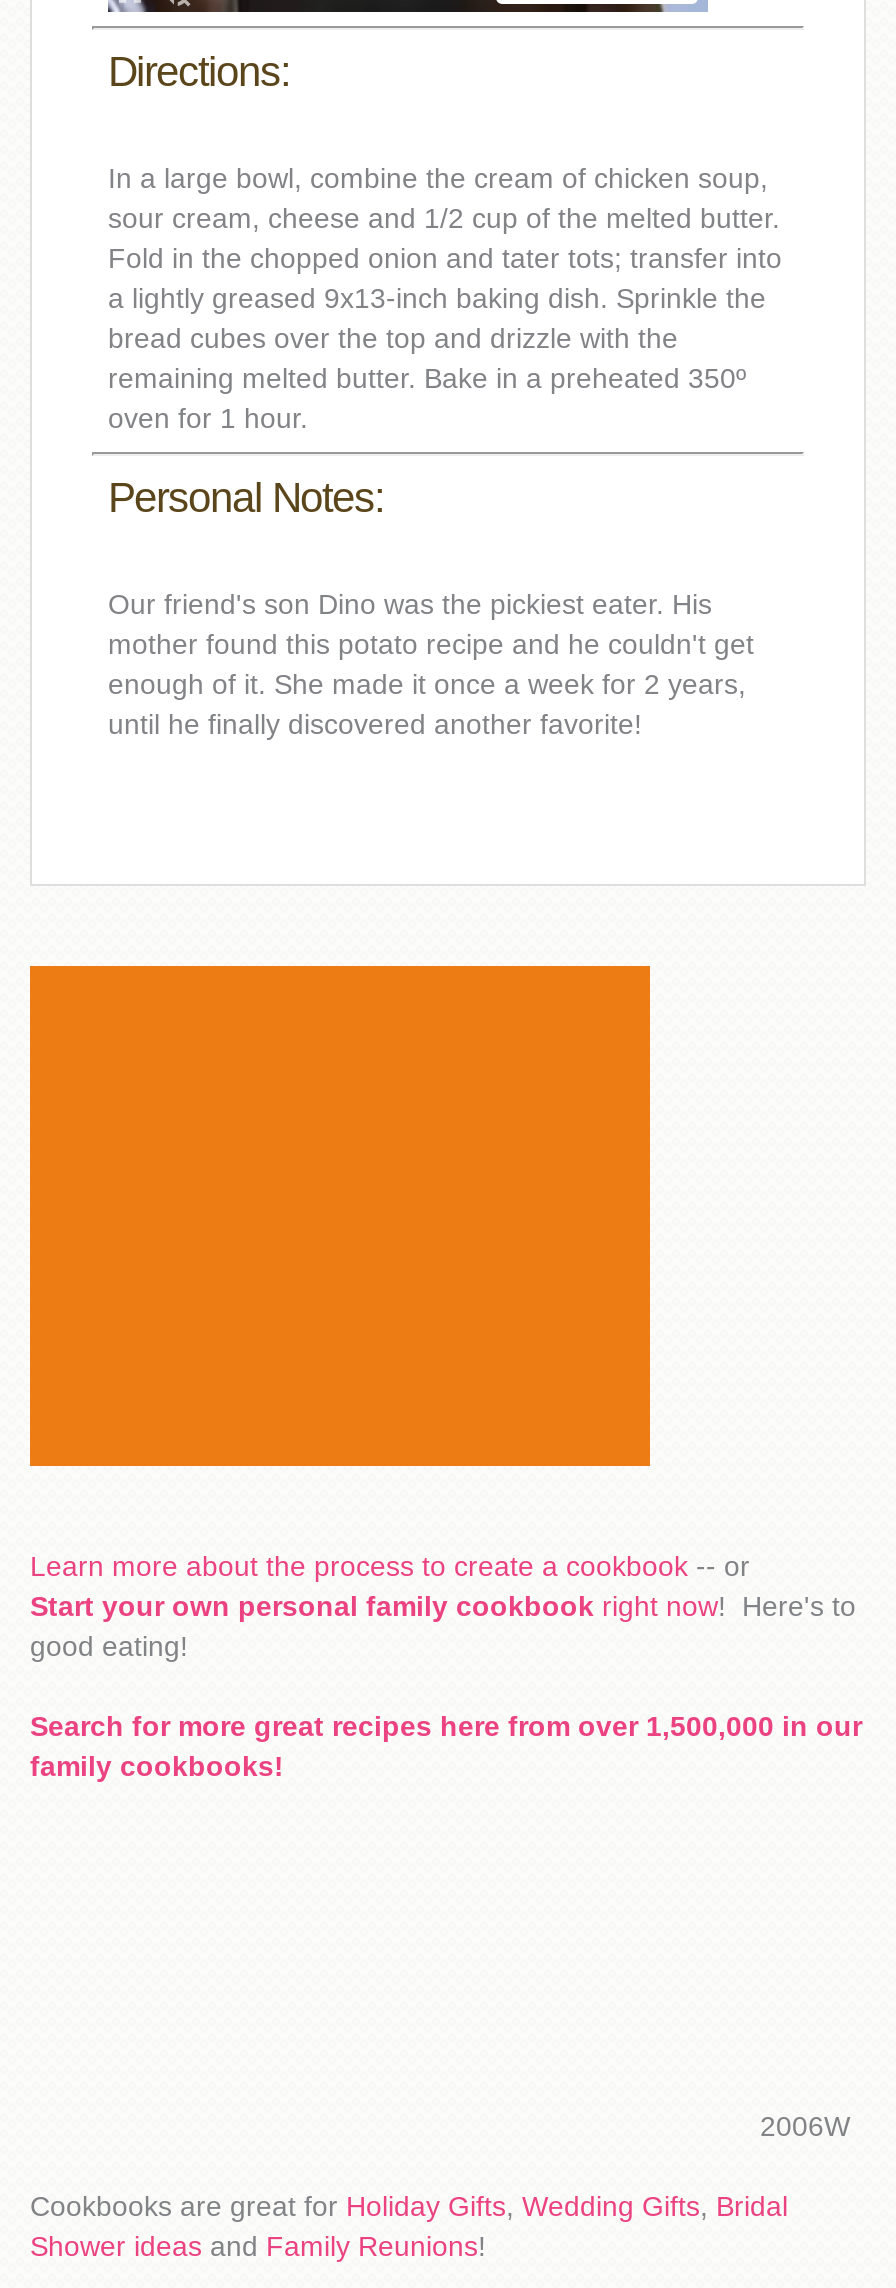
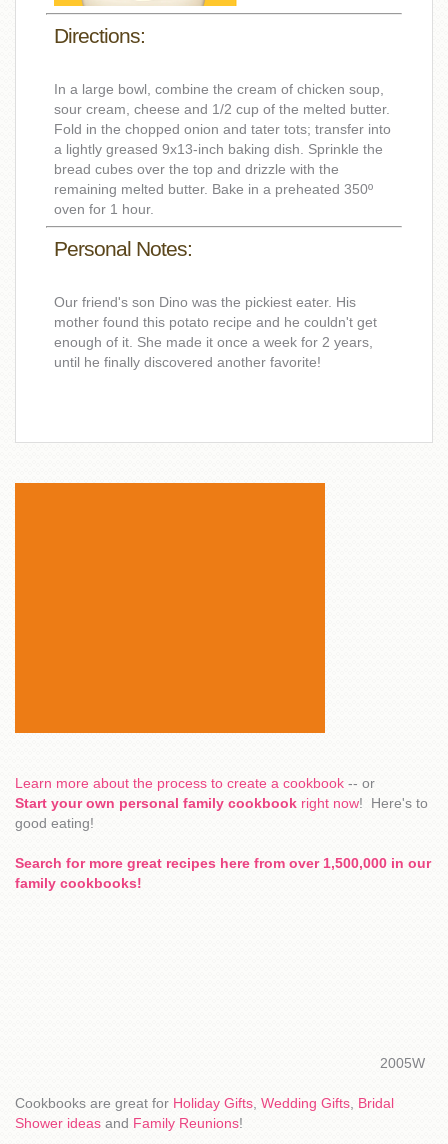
- 2006W
+ 2005W
